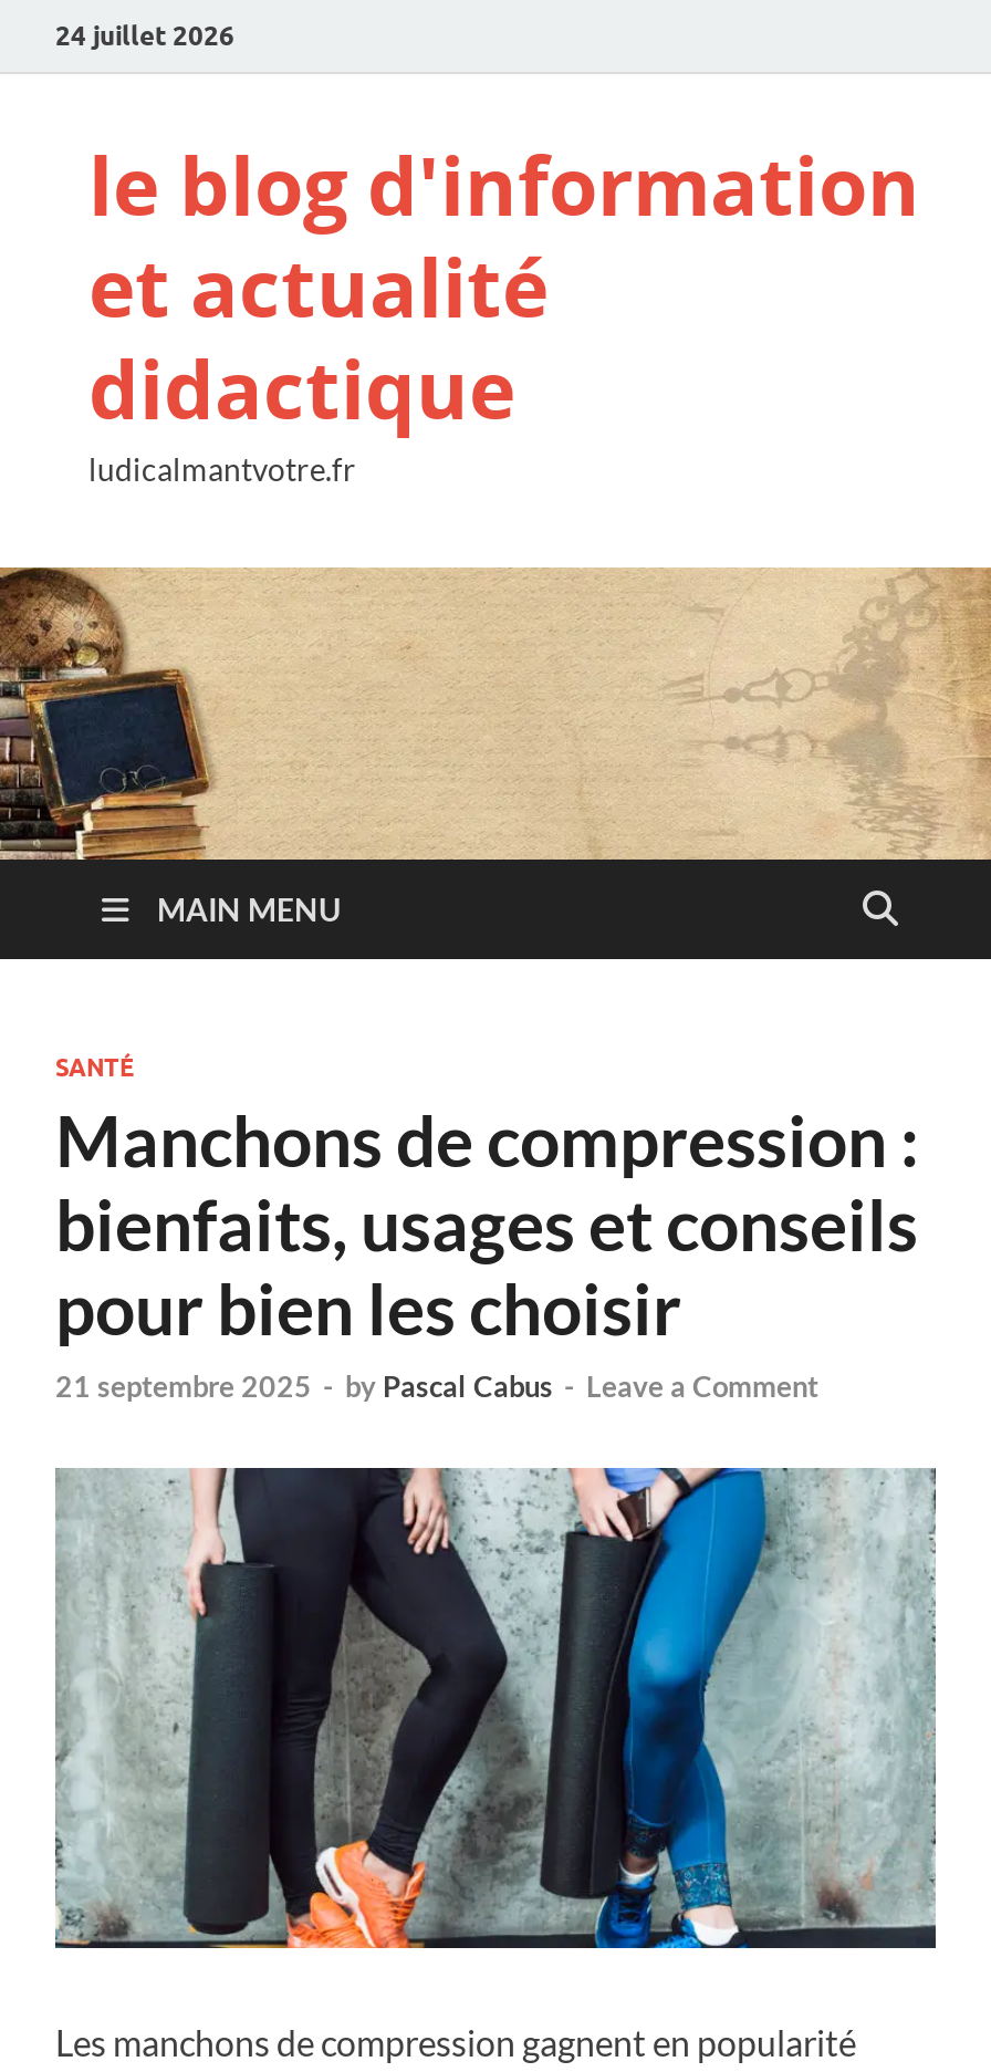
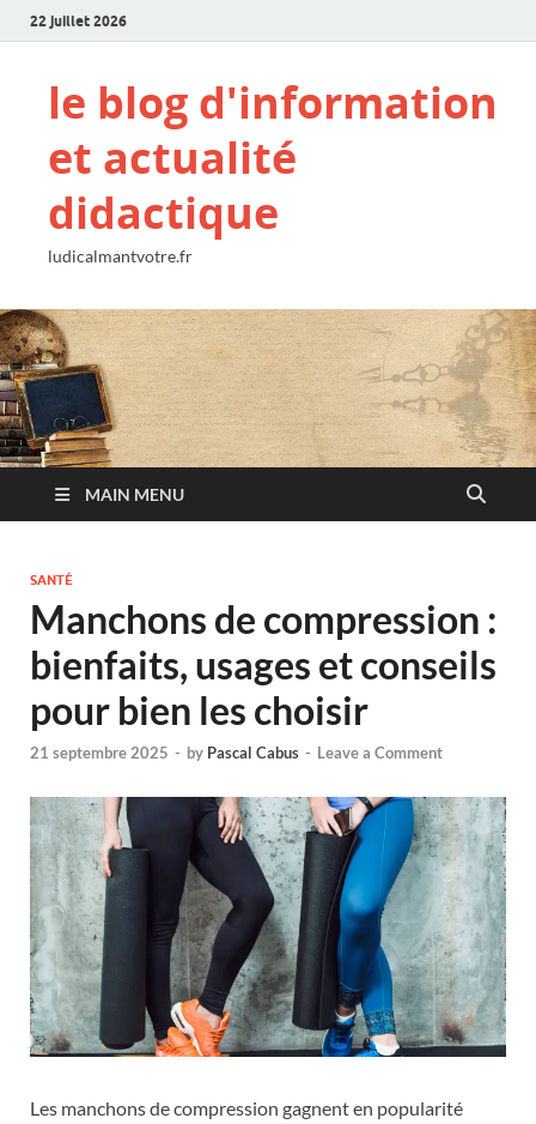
- 24 juillet 2026
+ 22 juillet 2026
